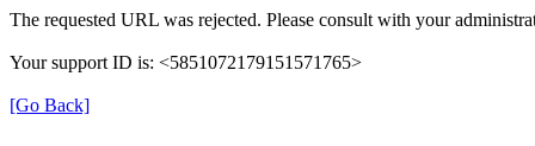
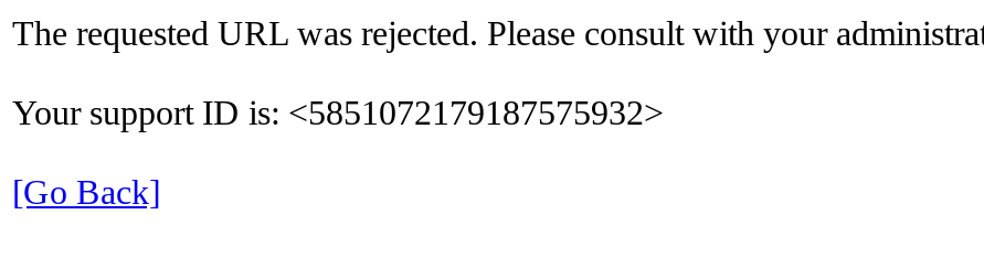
- Your support ID is: <5851072179151571765>
+ Your support ID is: <5851072179187575932>
